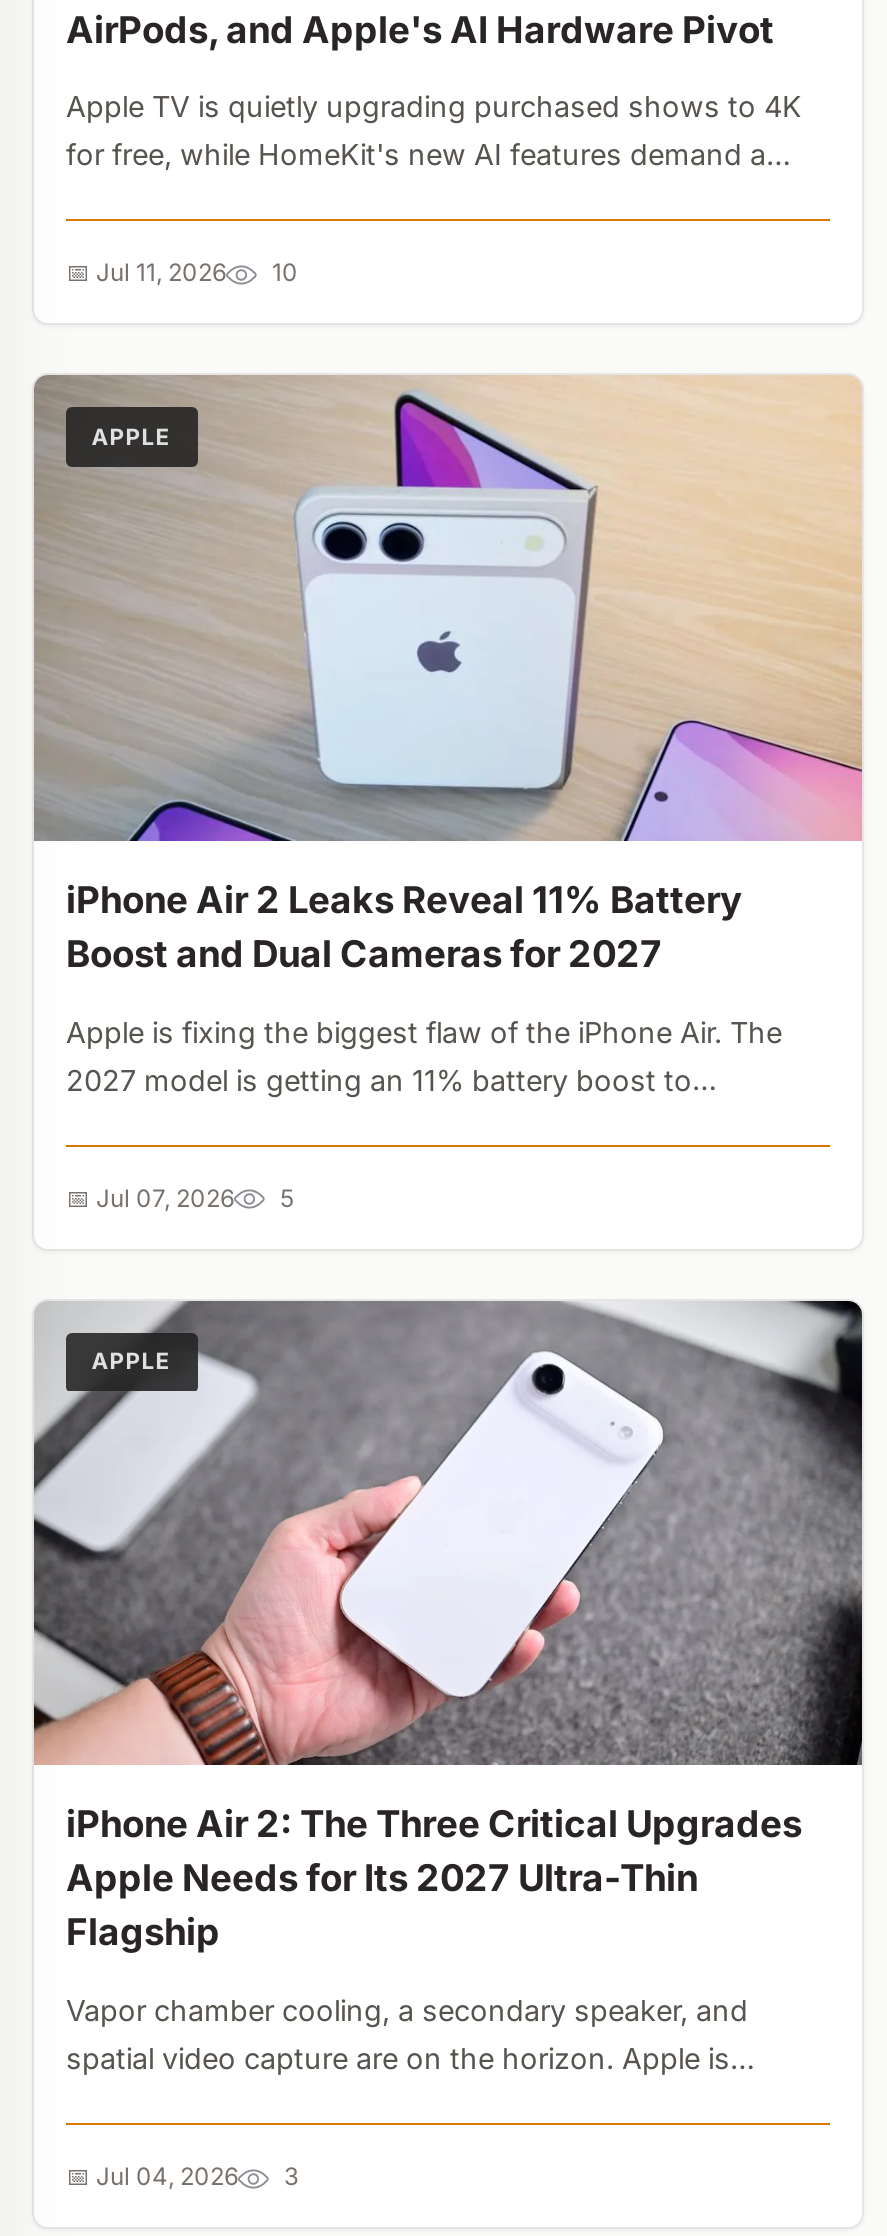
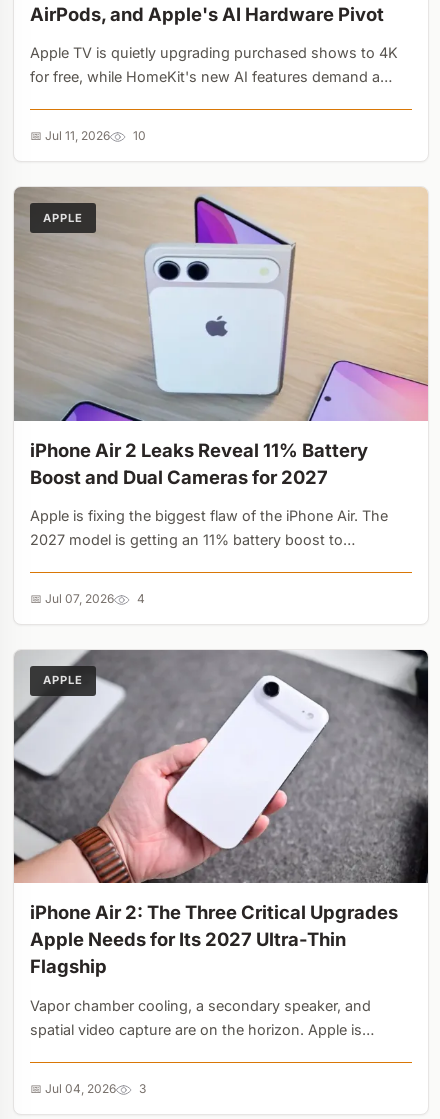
- 5
+ 4
